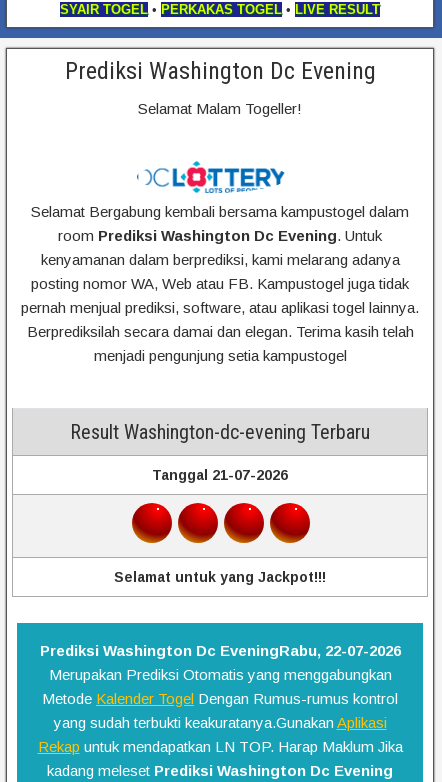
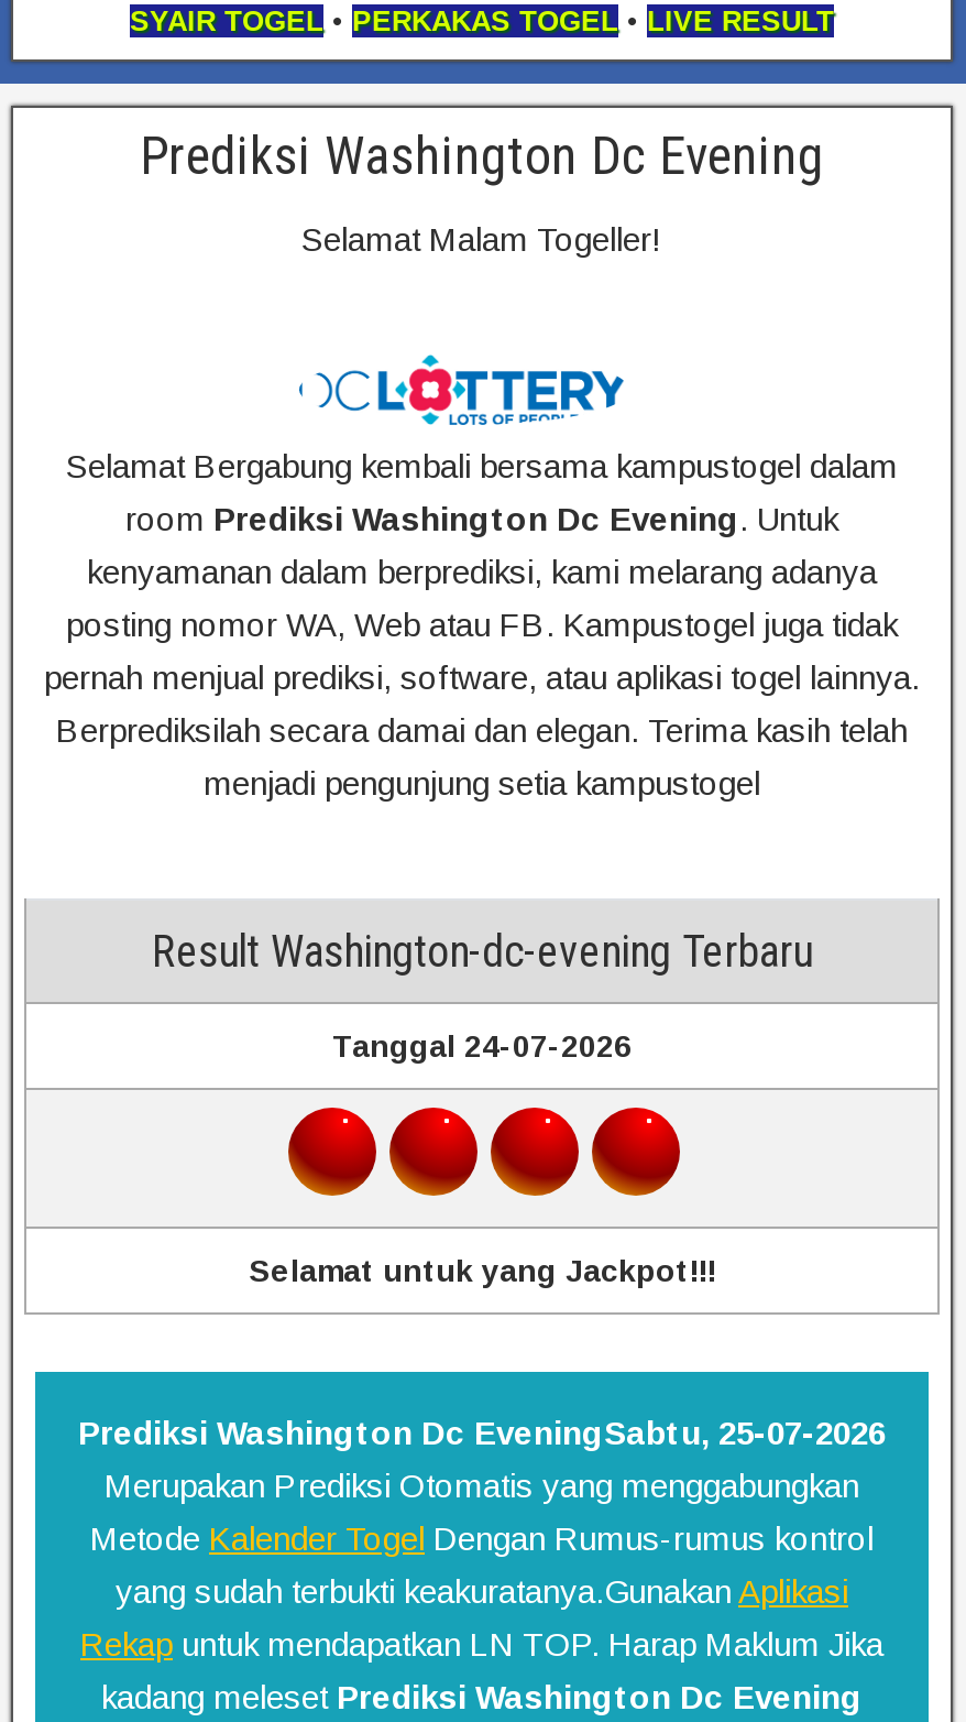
- Tanggal 21-07-2026
+ Tanggal 24-07-2026

- Prediksi Washington Dc EveningRabu, 22-07-2026
+ Prediksi Washington Dc EveningSabtu, 25-07-2026
